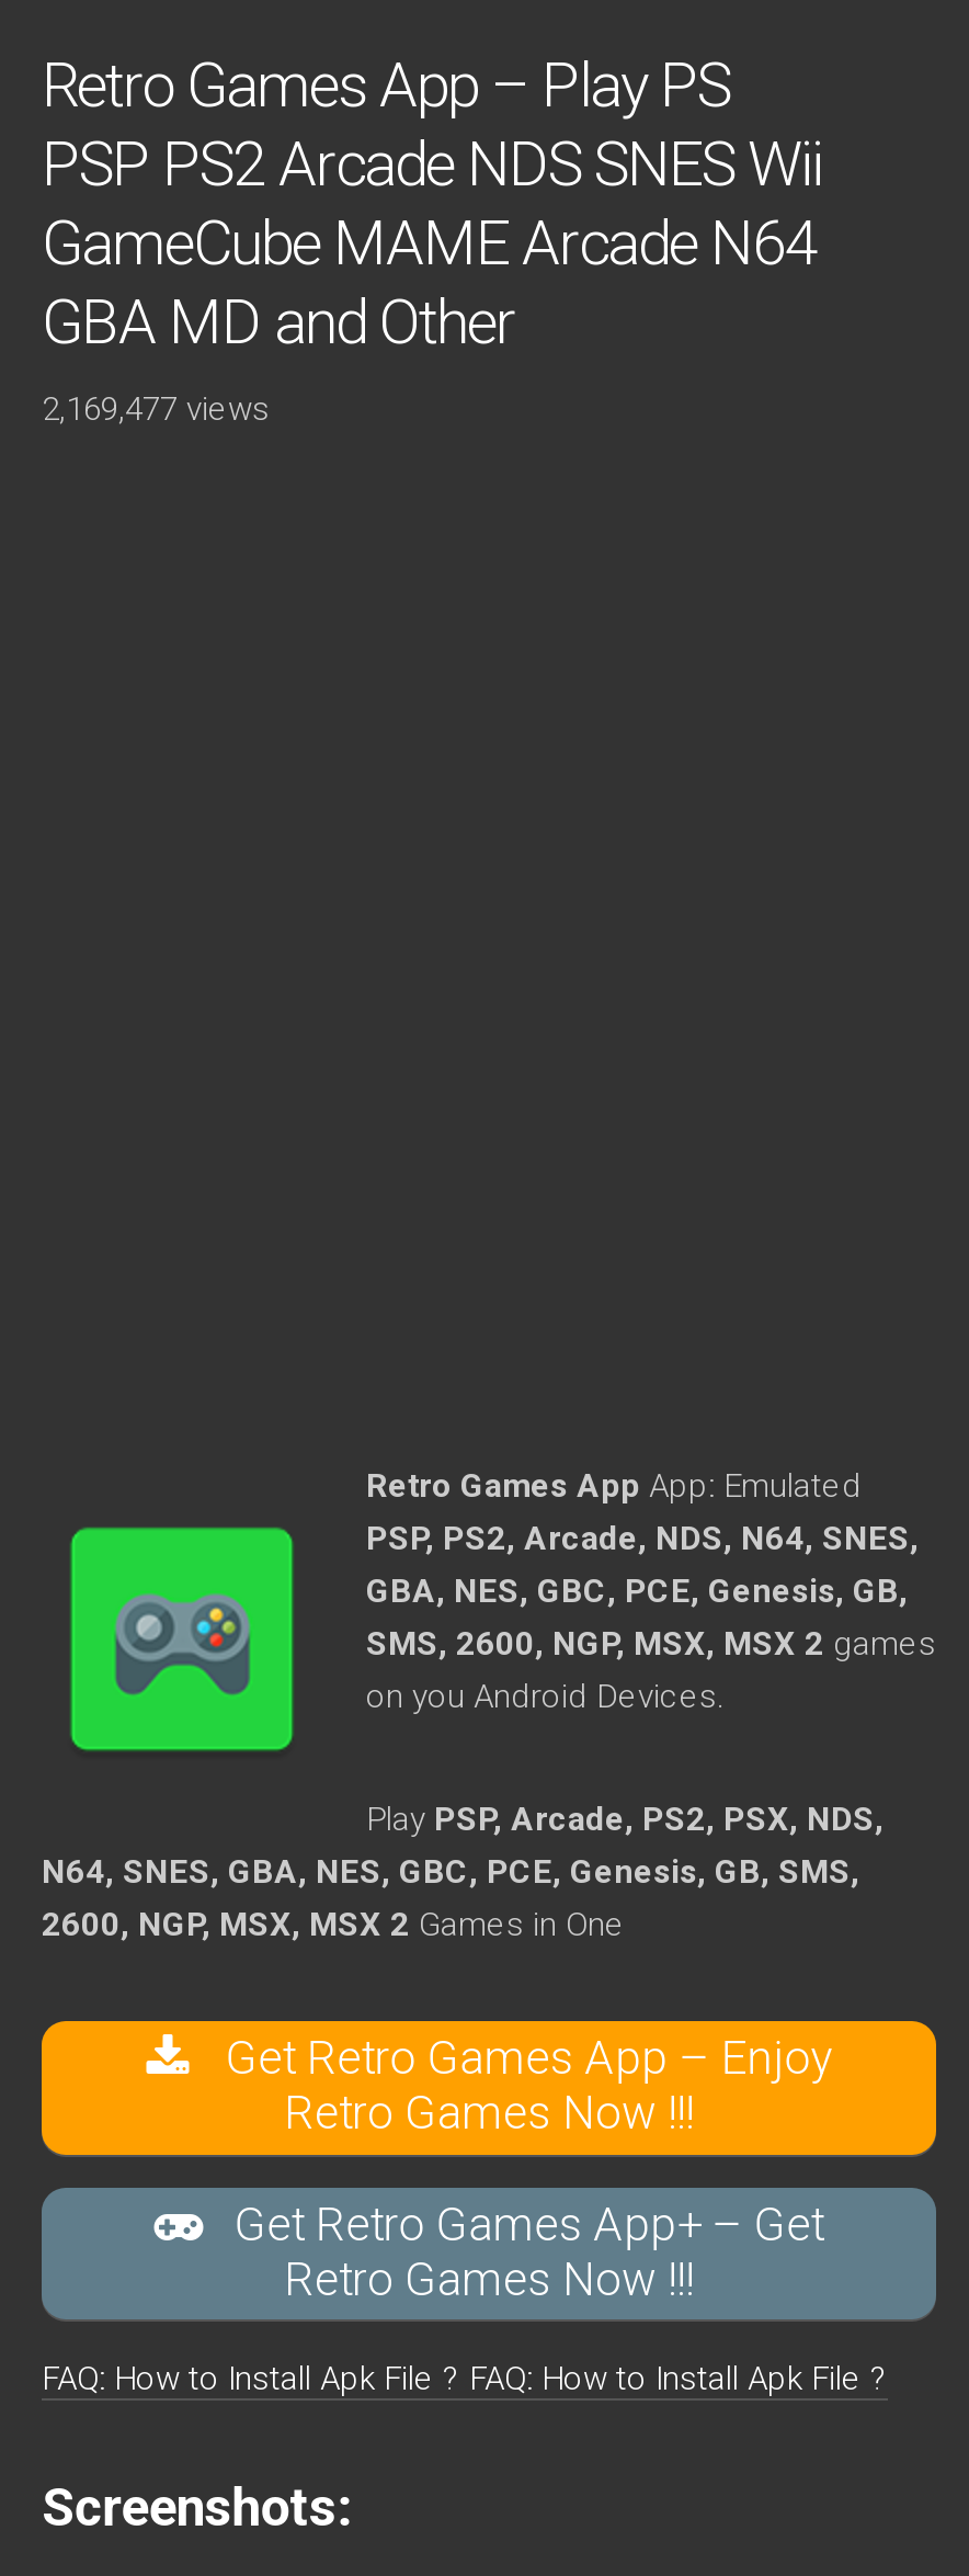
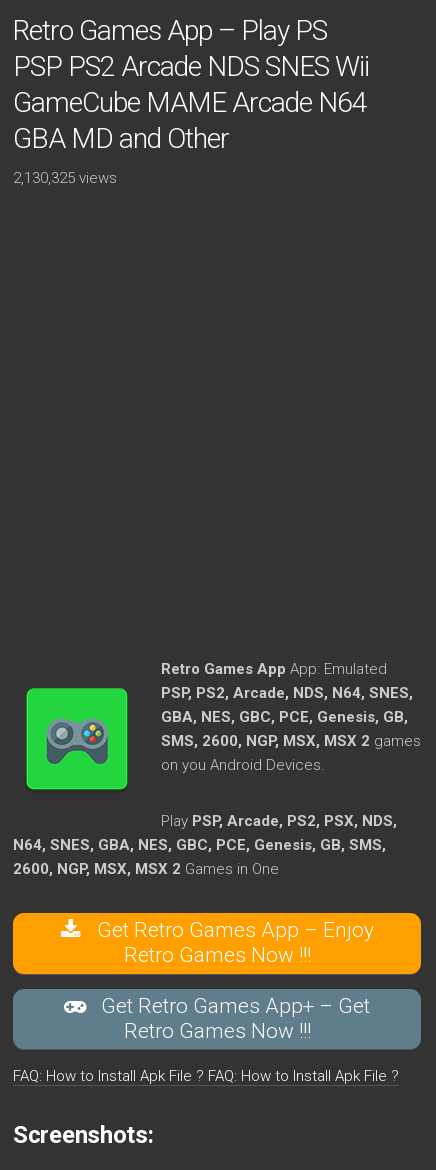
- 2,169,477 views
+ 2,130,325 views
